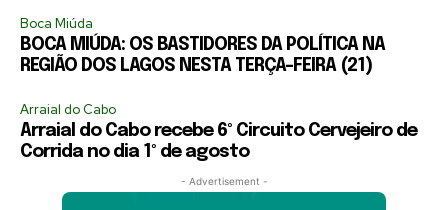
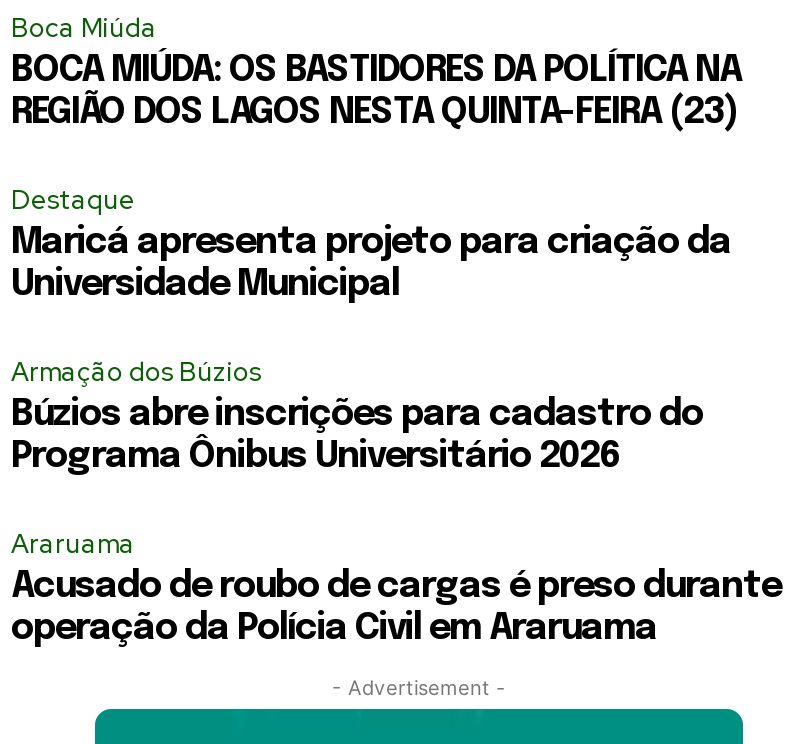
- REGIÃO DOS LAGOS NESTA TERÇA-FEIRA (21)
- Arraial do Cabo
- Arraial do Cabo recebe 6º Circuito Cervejeiro de
- Corrida no dia 1º de agosto
+ REGIÃO DOS LAGOS NESTA QUINTA-FEIRA (23)
+ Destaque
+ Maricá apresenta projeto para criação da
+ Universidade Municipal
+ Armação dos Búzios
+ Búzios abre inscrições para cadastro do
+ Programa Ônibus Universitário 2026
+ Araruama
+ Acusado de roubo de cargas é preso durante
+ operação da Polícia Civil em Araruama
